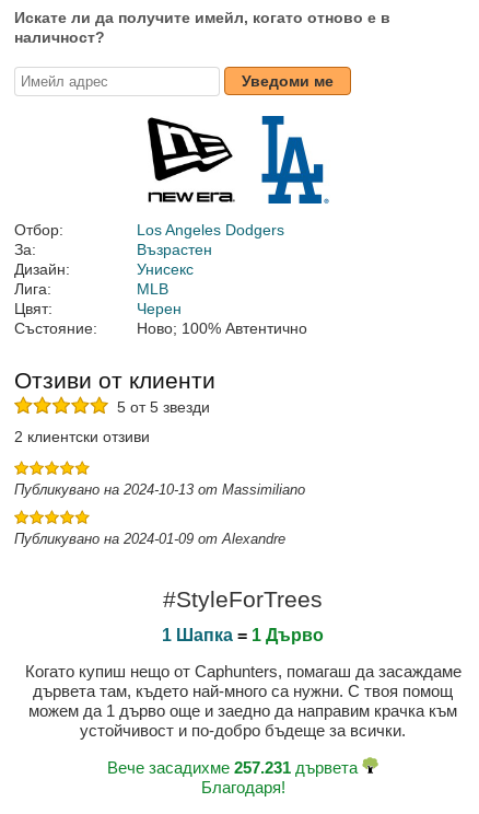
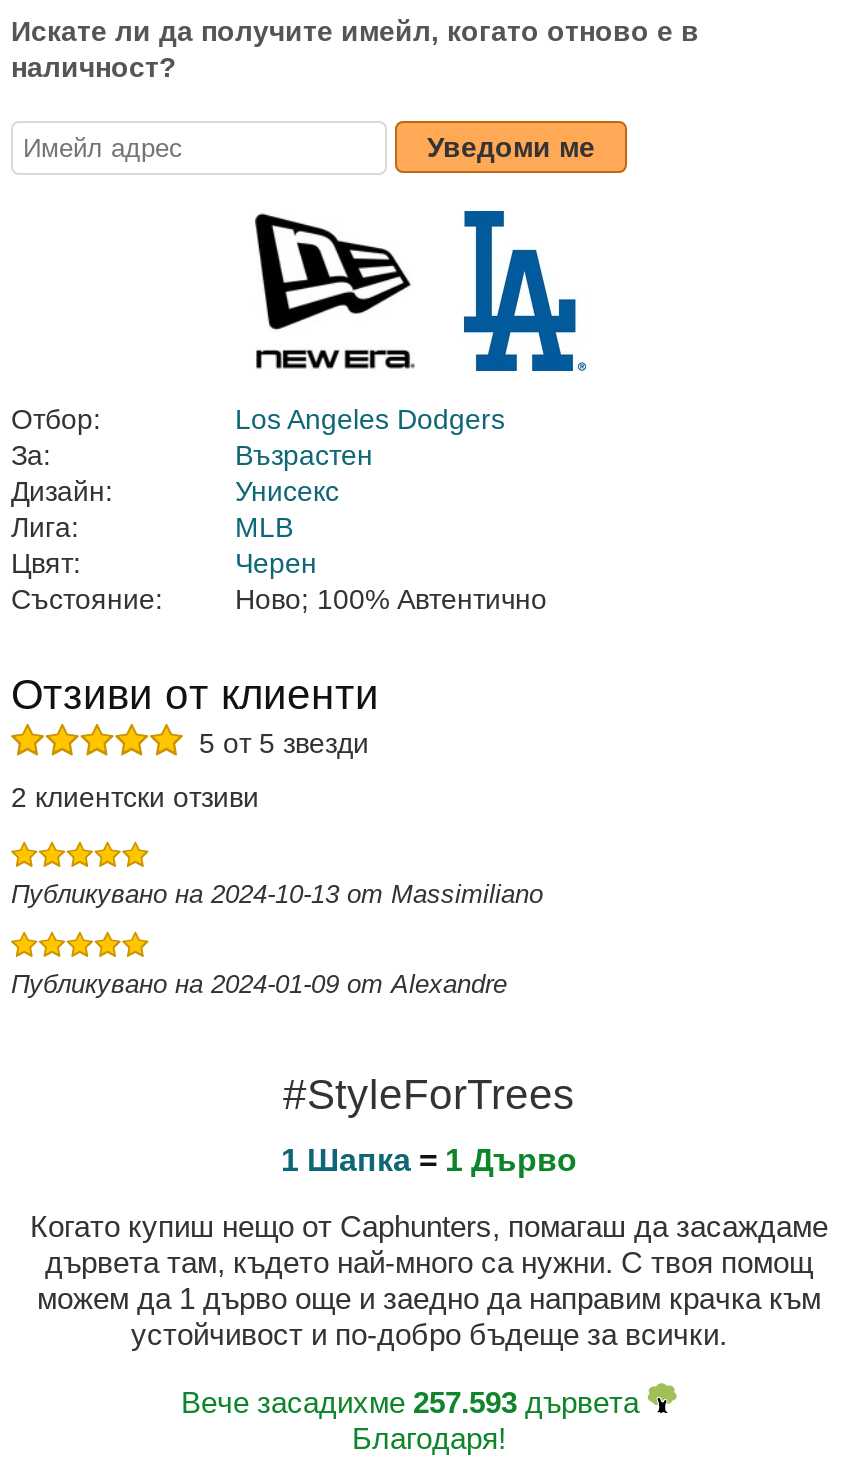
- Вече засадихме 257.231 дървета
+ Вече засадихме 257.593 дървета
